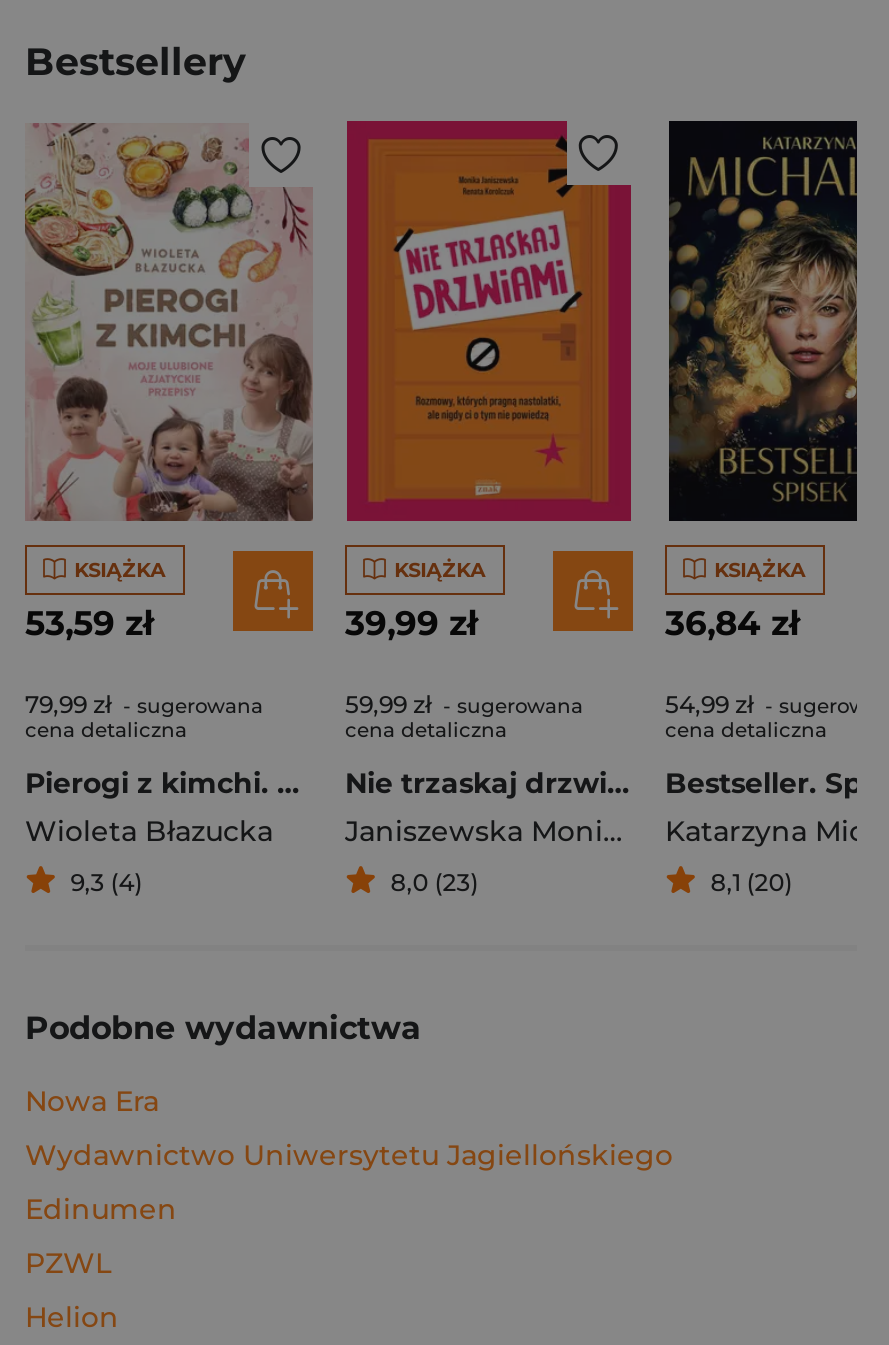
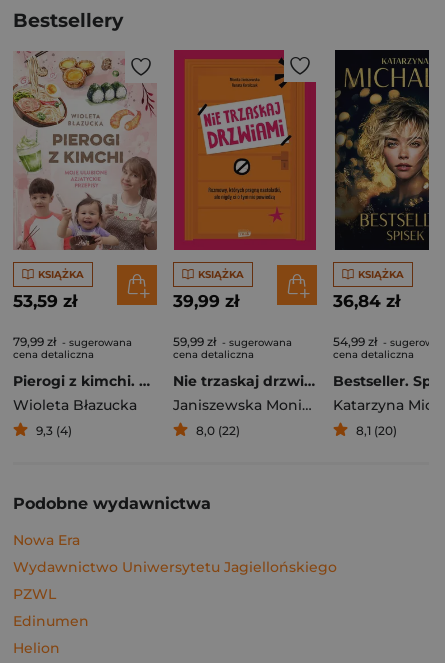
- 8,0 (23)
+ 8,0 (22)

moved down: Edinumen

moved up: PZWL
